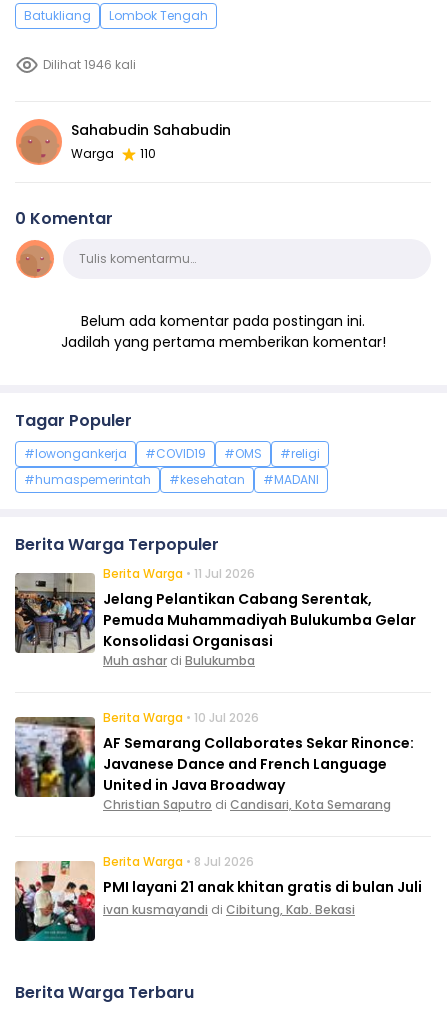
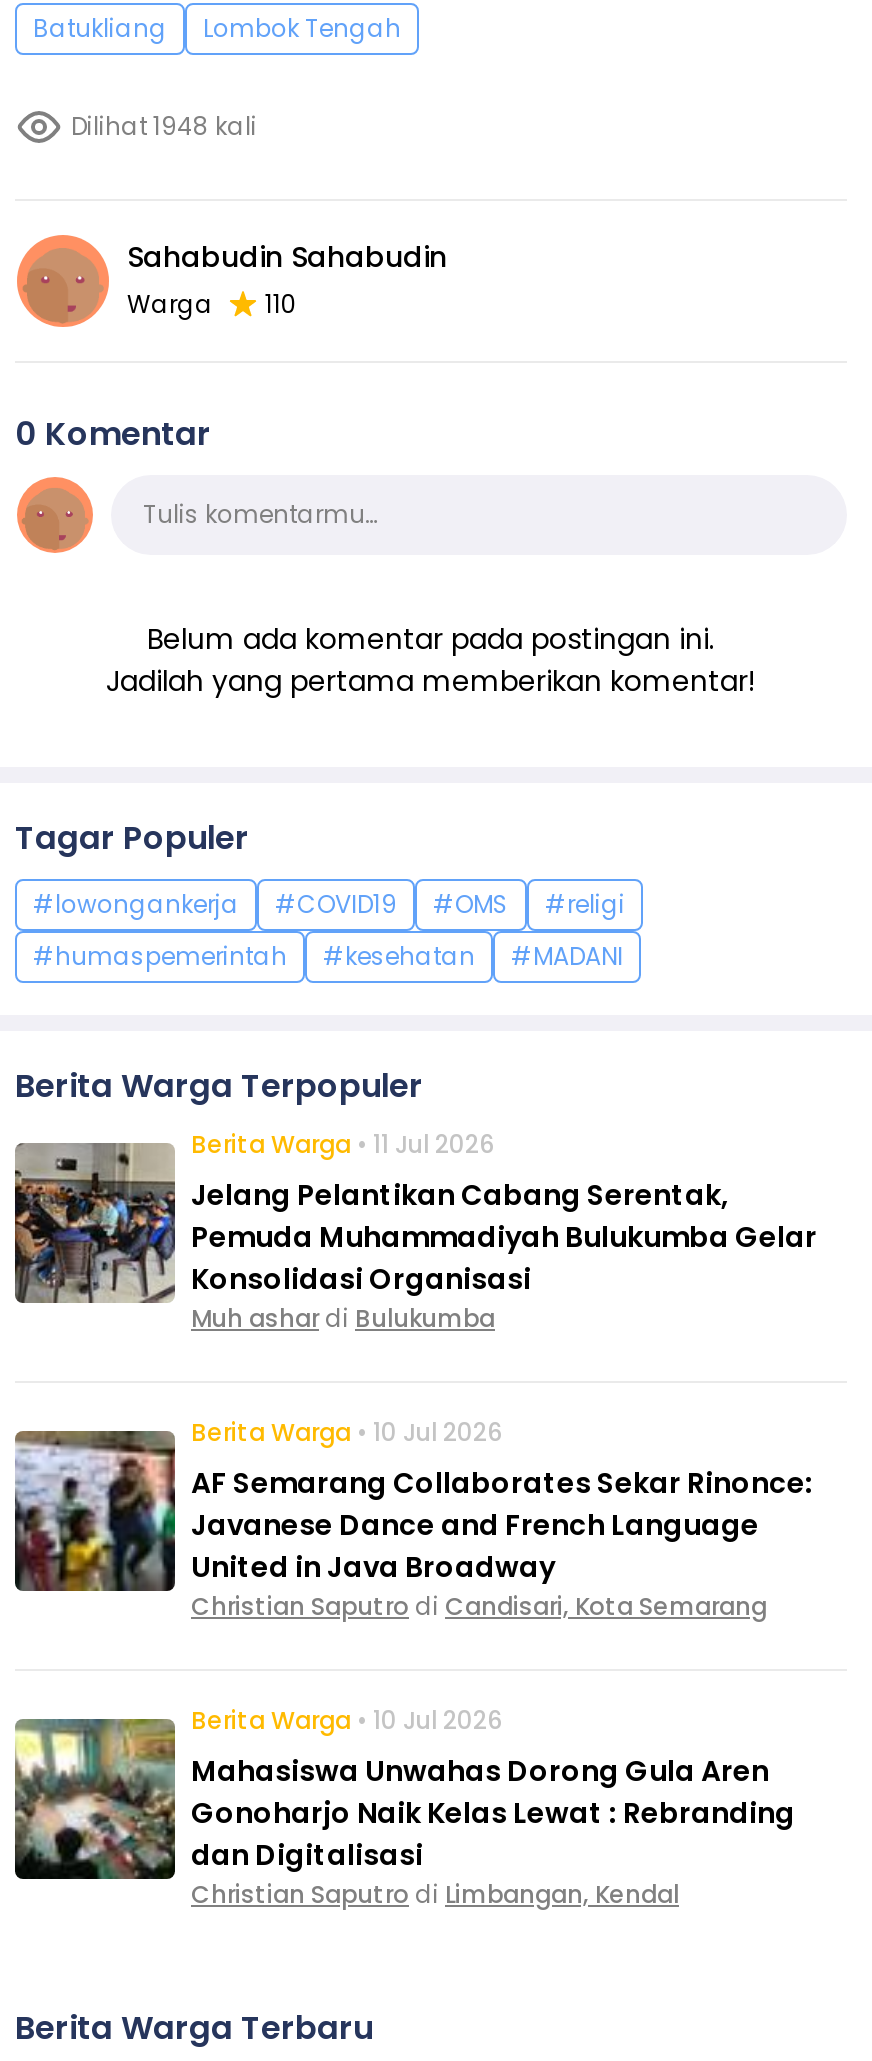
- Dilihat 1946 kali
+ Dilihat 1948 kali

- [image]
- Berita Warga • 8 Jul 2026
- PMI layani 21 anak khitan gratis di bulan Juli
- ivan kusmayandi di Cibitung, Kab. Bekasi
+ [image]
+ Berita Warga • 10 Jul 2026
+ Mahasiswa Unwahas Dorong Gula Aren
+ Gonoharjo Naik Kelas Lewat : Rebranding
+ dan Digitalisasi
+ Christian Saputro di Limbangan, Kendal
